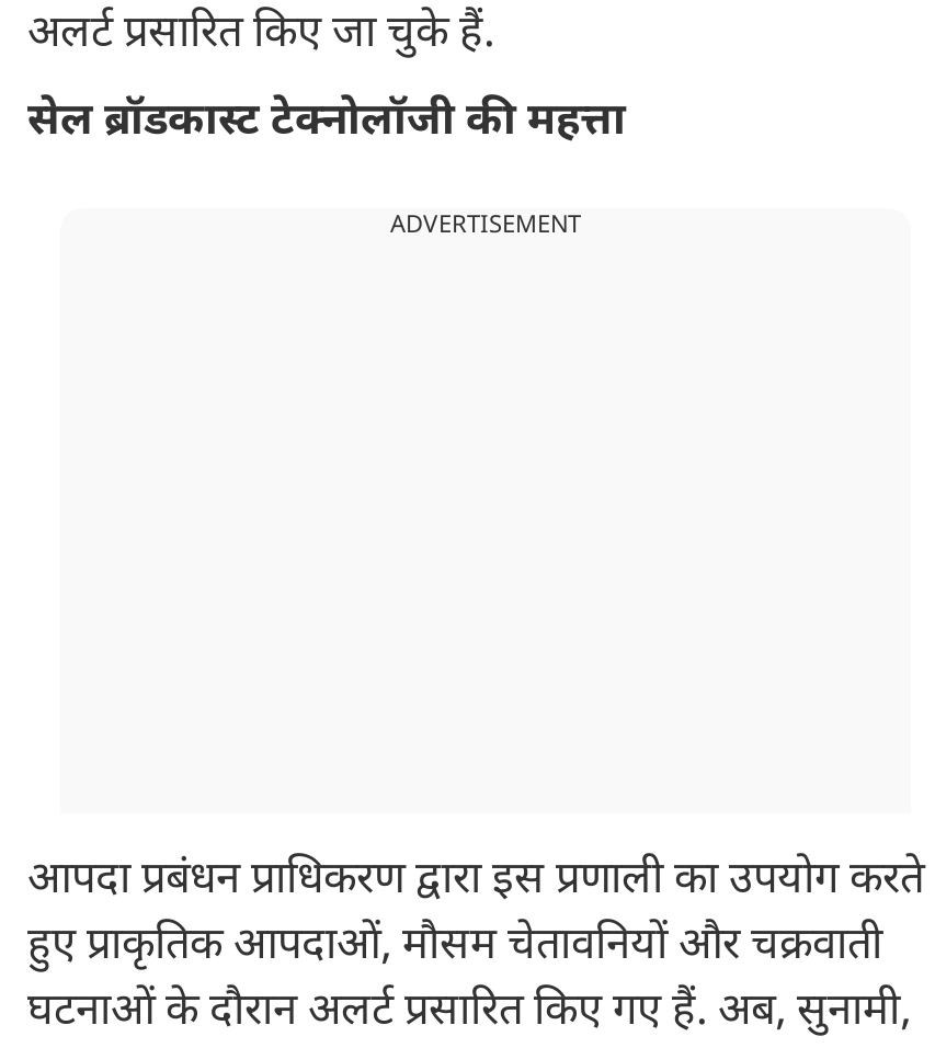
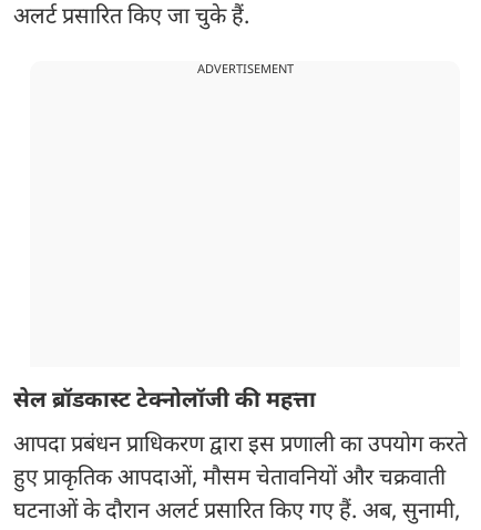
moved down: सेल ब्रॉडकास्ट टेक्नोलॉजी की महत्ता

moved up: ADVERTISEMENT
